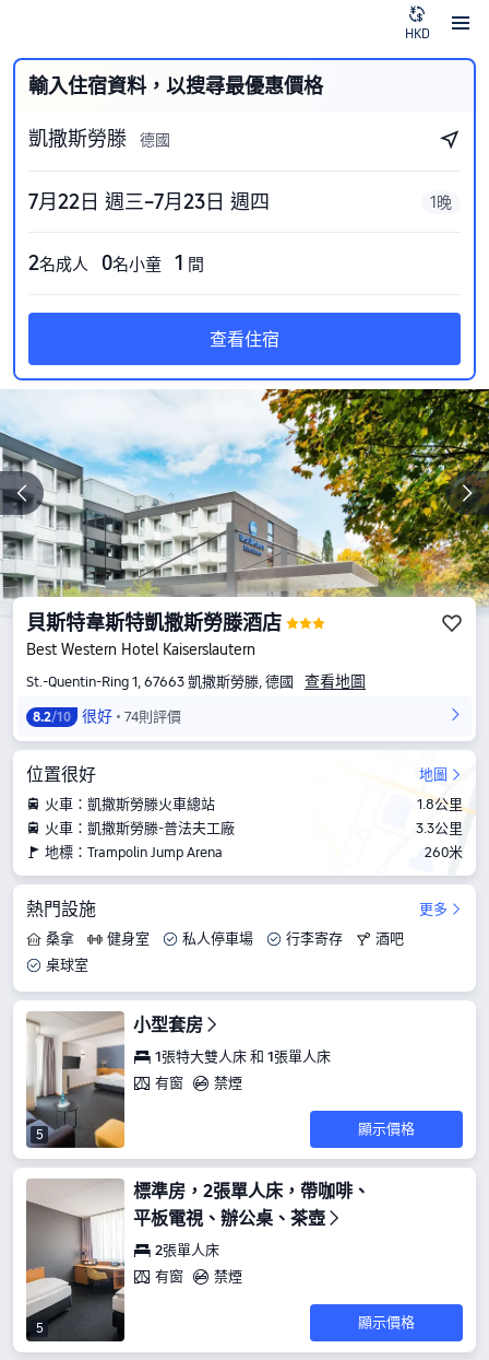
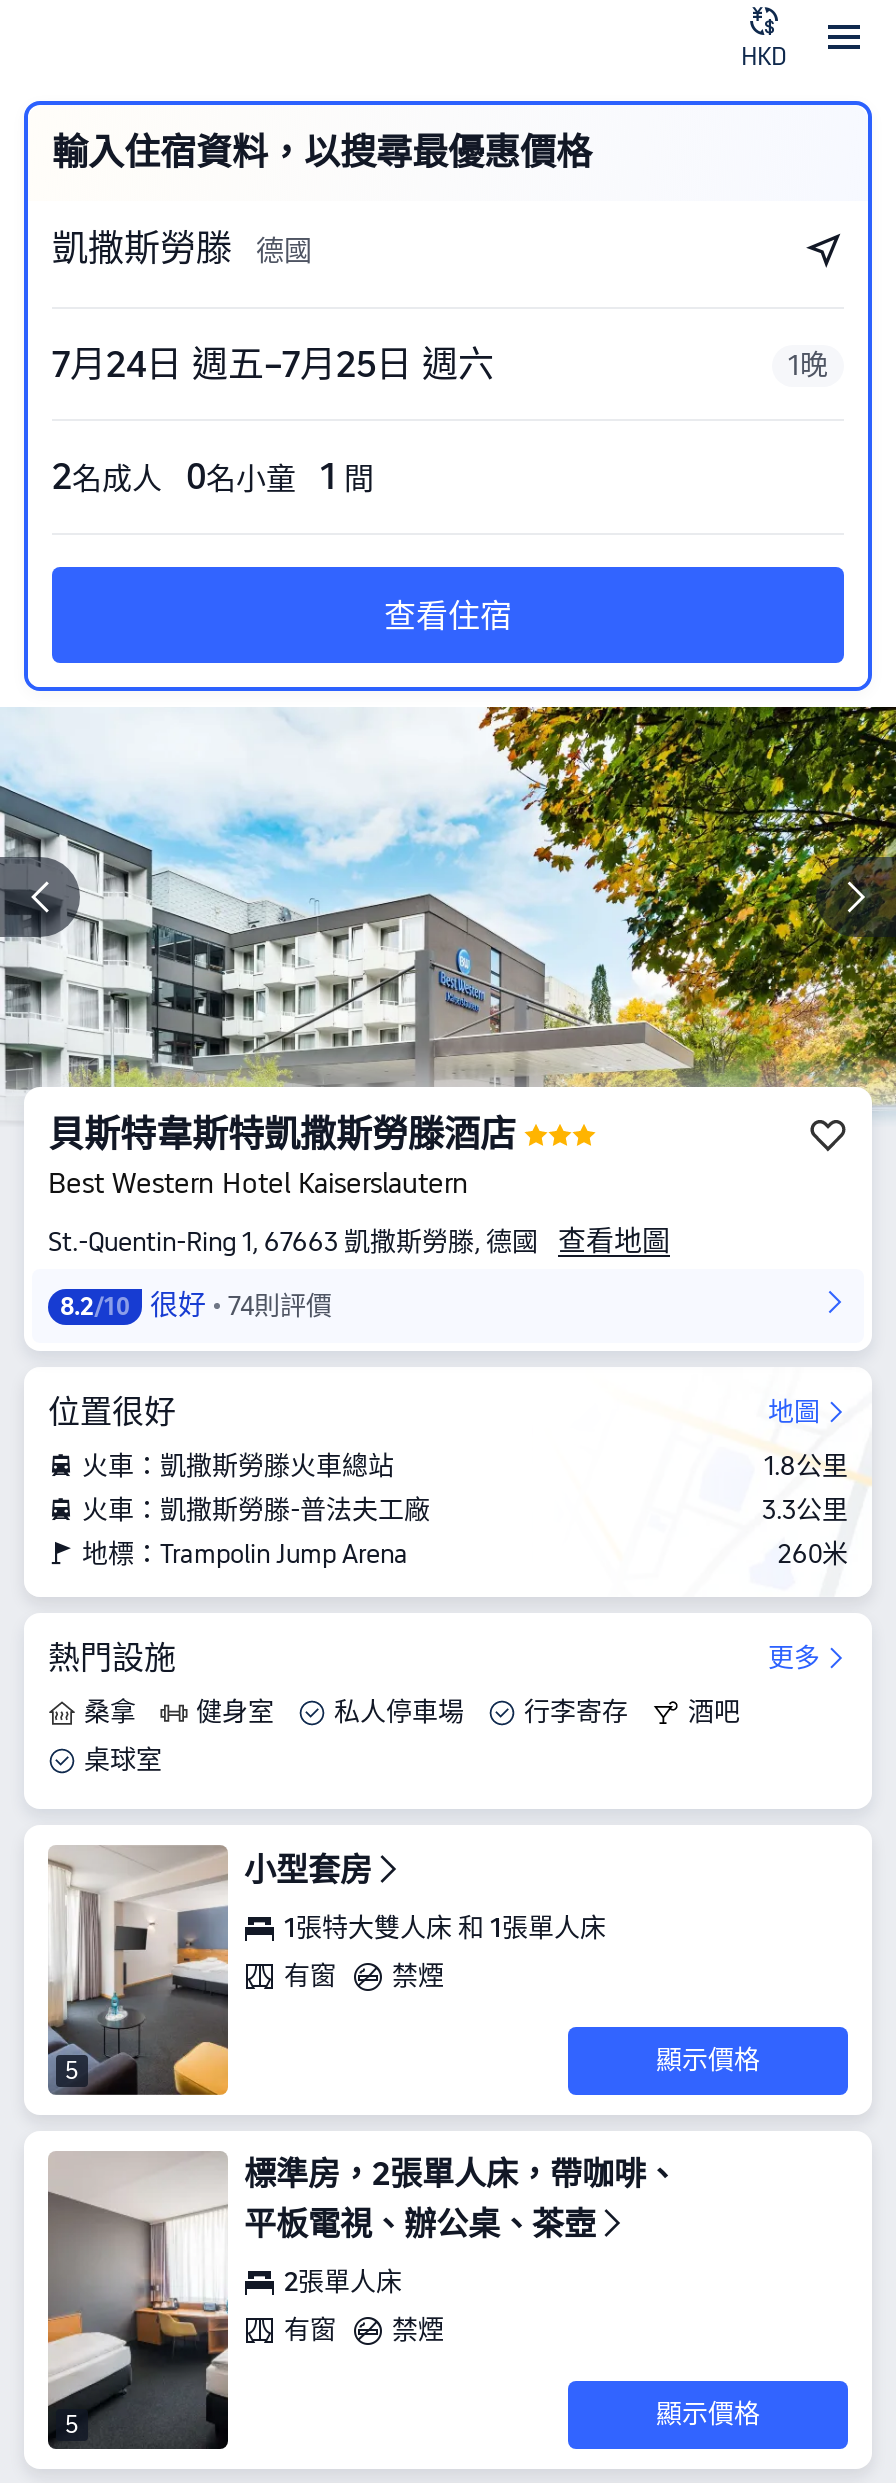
- 7月22日 週三–7月23日 週四
+ 7月24日 週五–7月25日 週六
